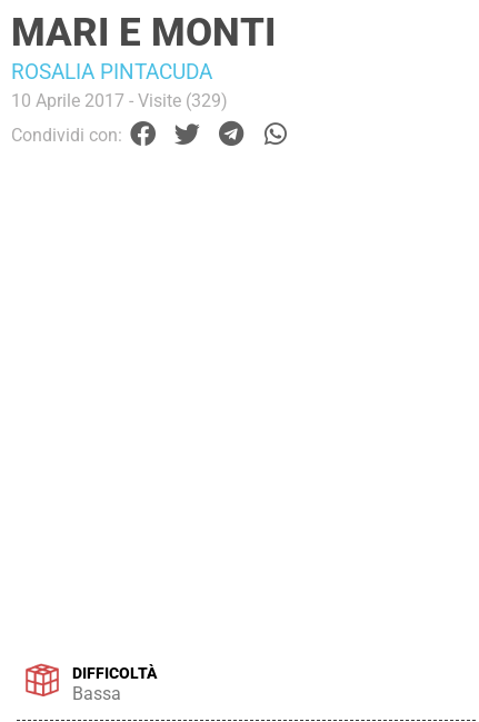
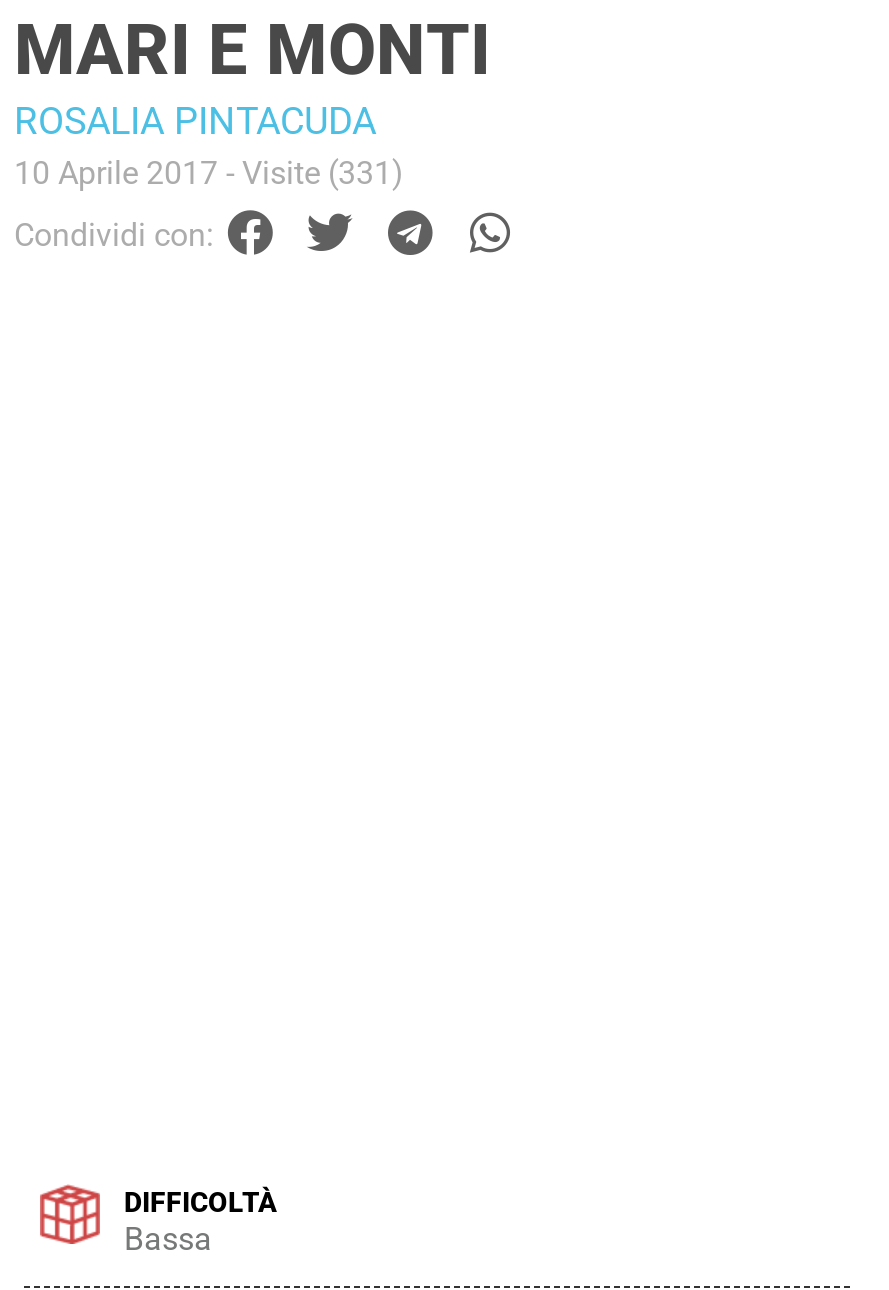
- 10 Aprile 2017 - Visite (329)
+ 10 Aprile 2017 - Visite (331)
